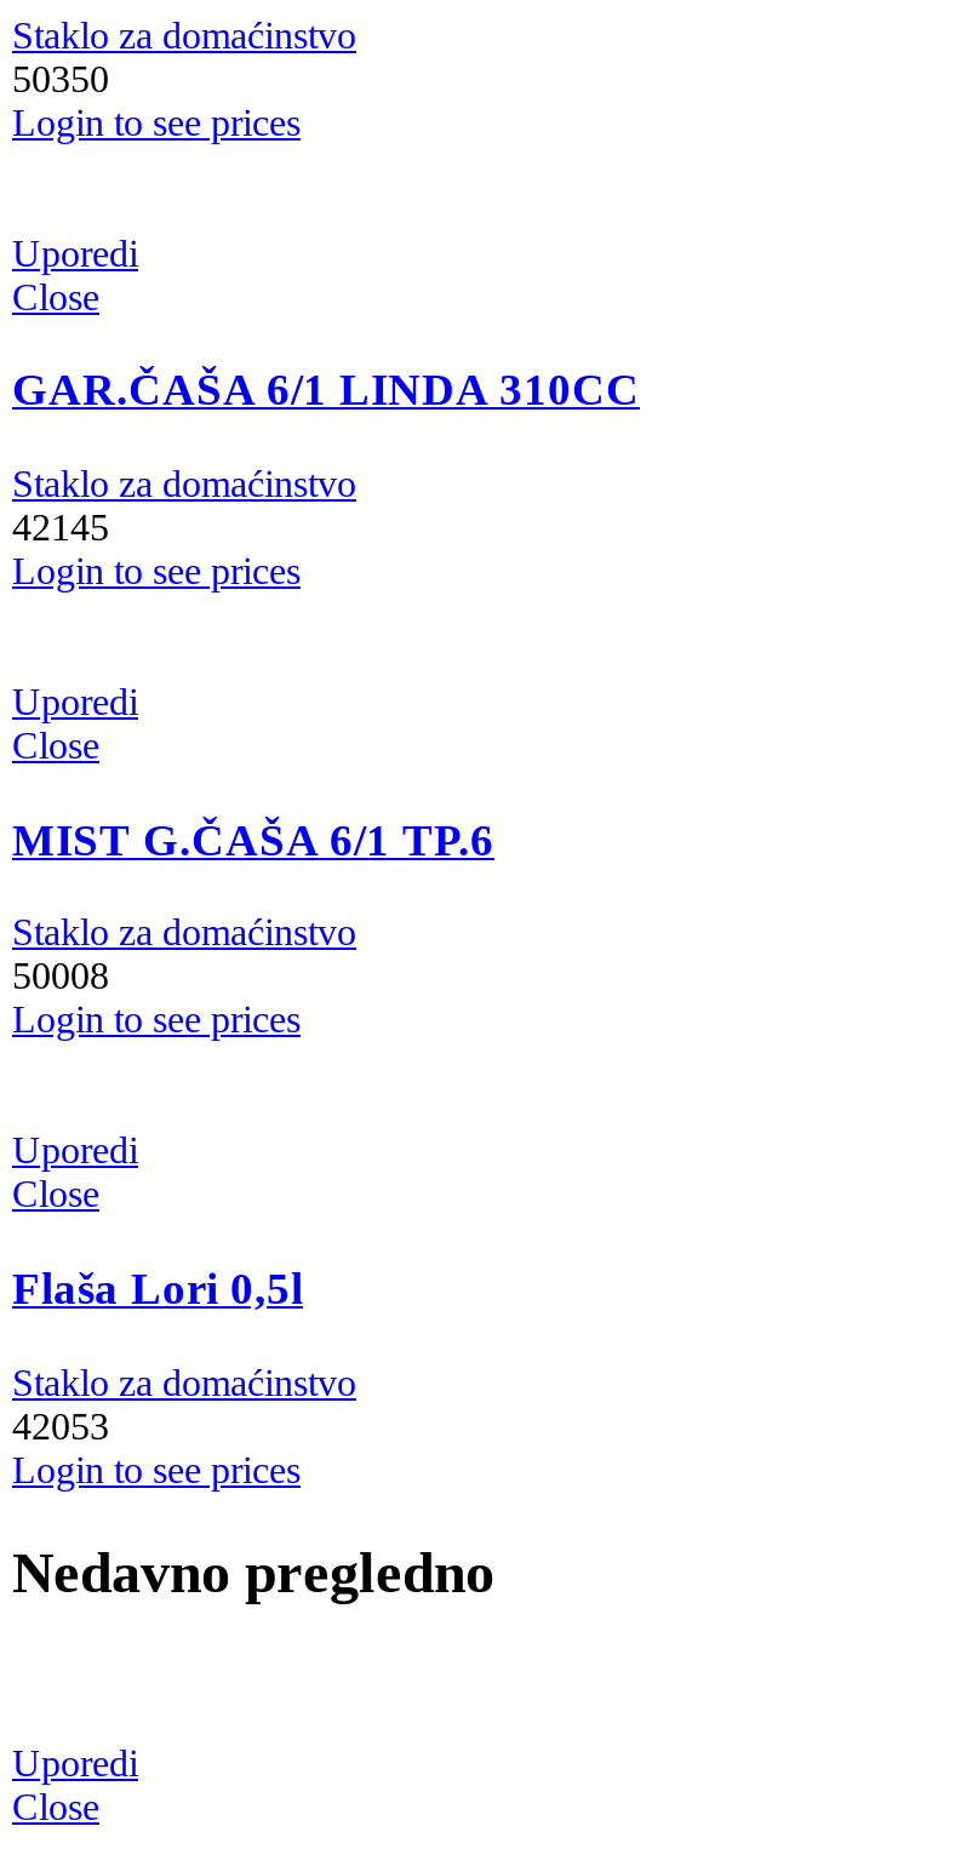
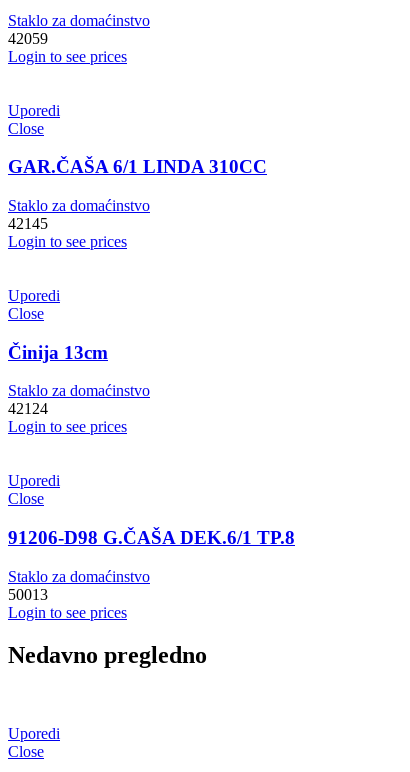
- 50350
+ 42059

- MIST G.ČAŠA 6/1 TP.6
+ Činija 13cm

- 50008
+ 42124

- Flaša Lori 0,5l
+ 91206-D98 G.ČAŠA DEK.6/1 TP.8

- 42053
+ 50013
